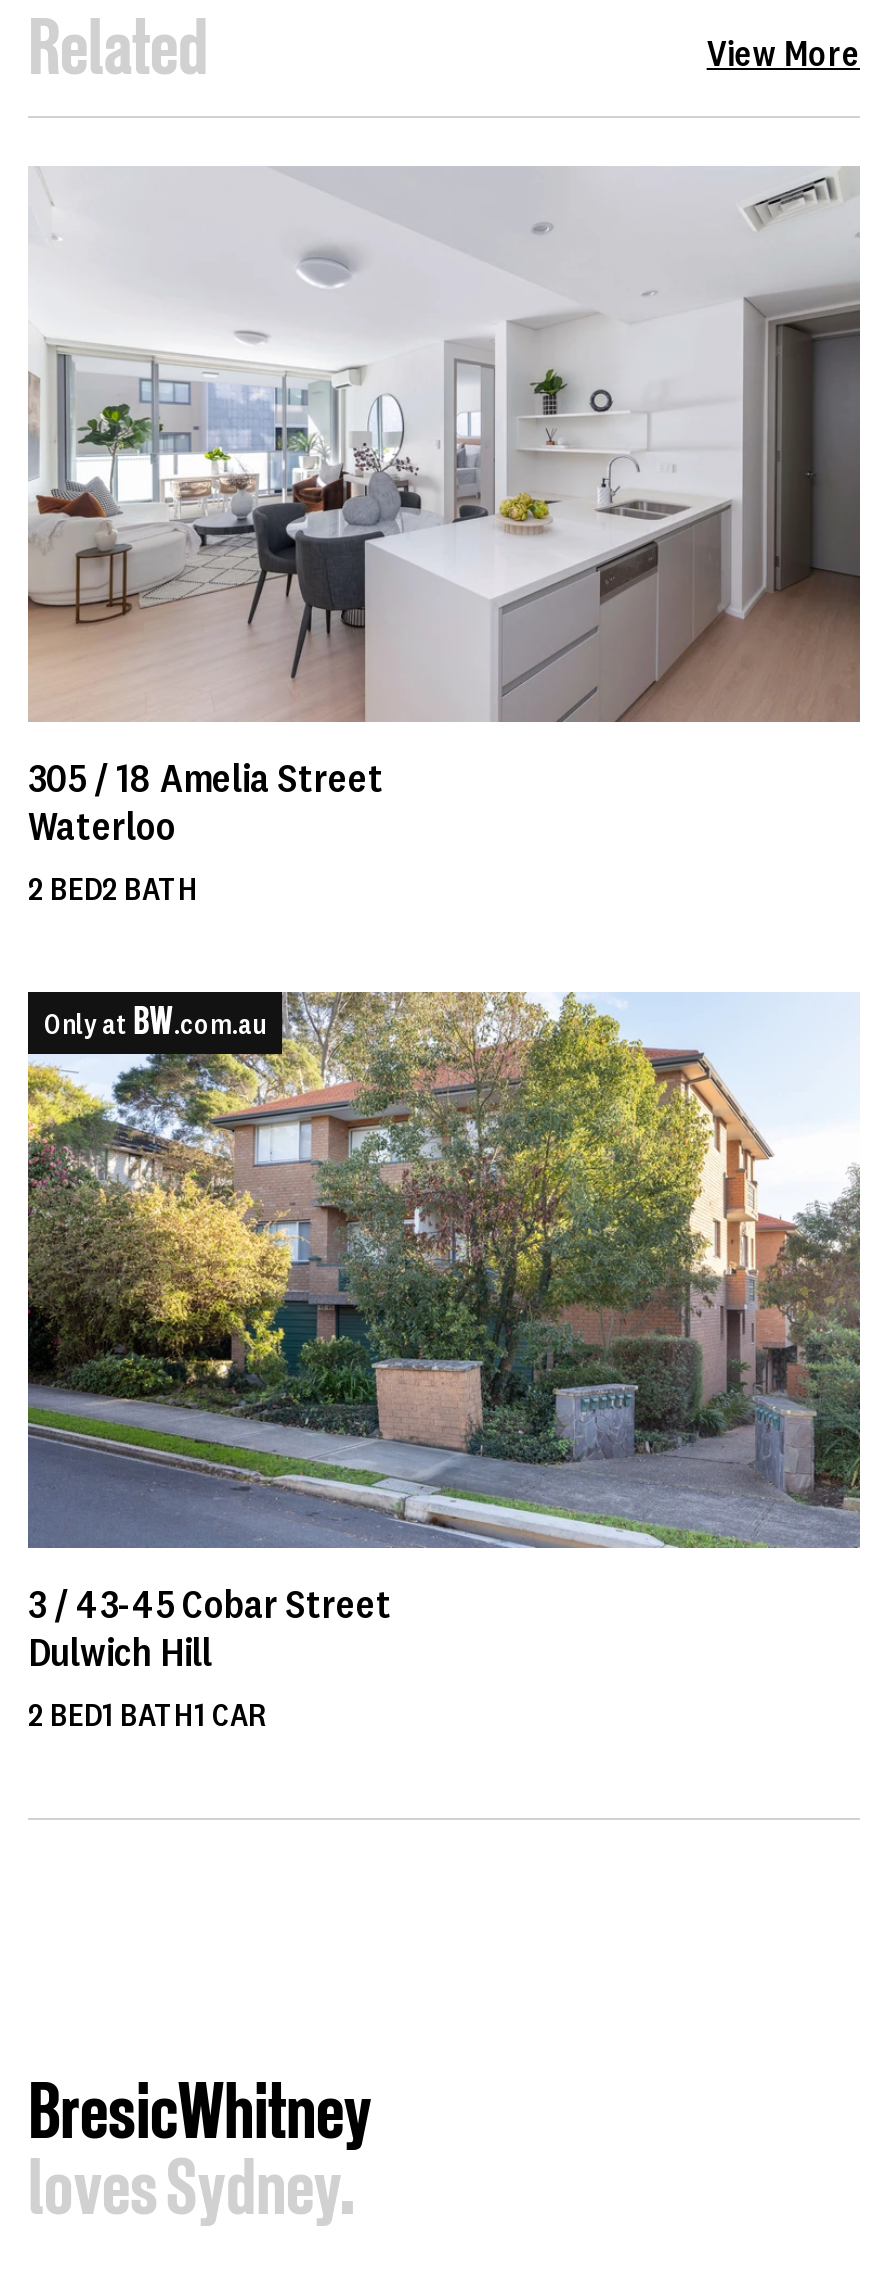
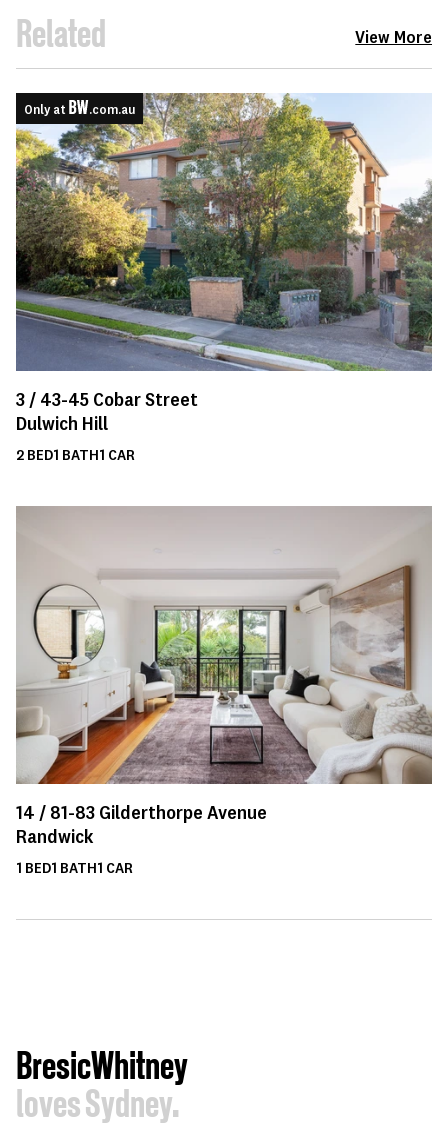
- [image]
- 305 / 18 Amelia Street
- Waterloo
- 2 BED2 BATH

moved up: [image] | Only at | .com.au | 3 / 43-45 Cobar Street | Dulwich Hill | 2 BED 1 BATH 1 CAR

+ [image]
+ 14 / 81-83 Gilderthorpe Avenue
+ Randwick
+ 1 BED1 BATH1 CAR
